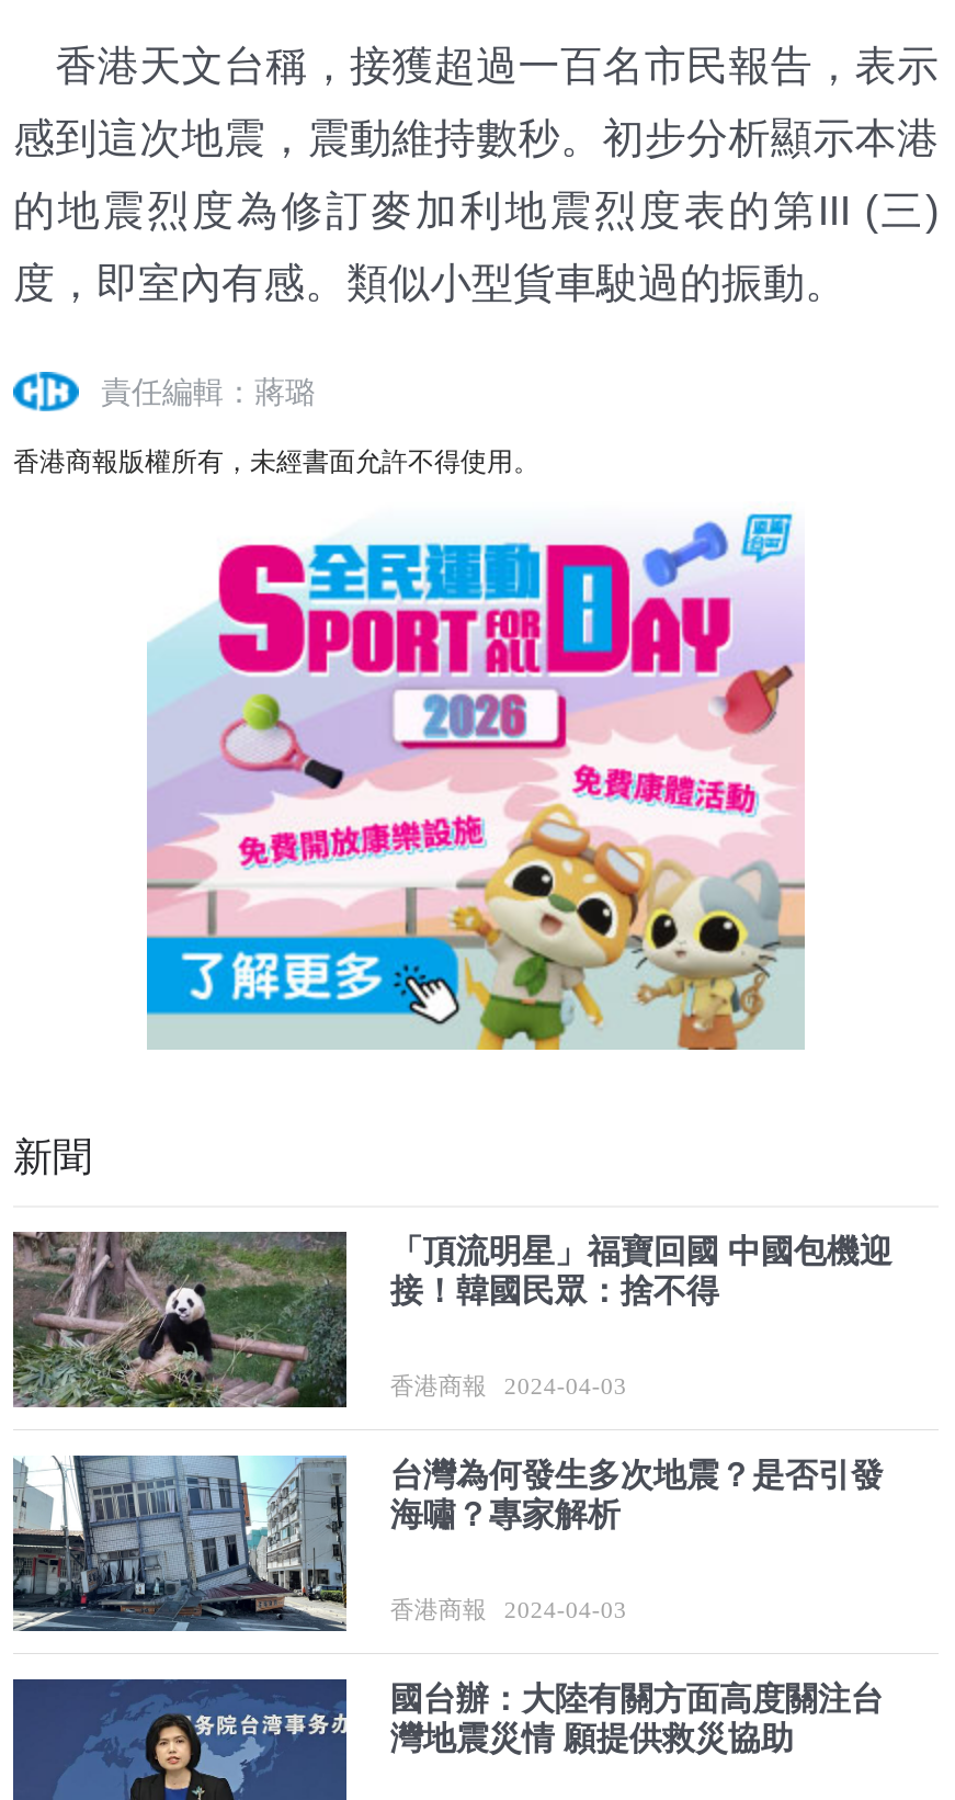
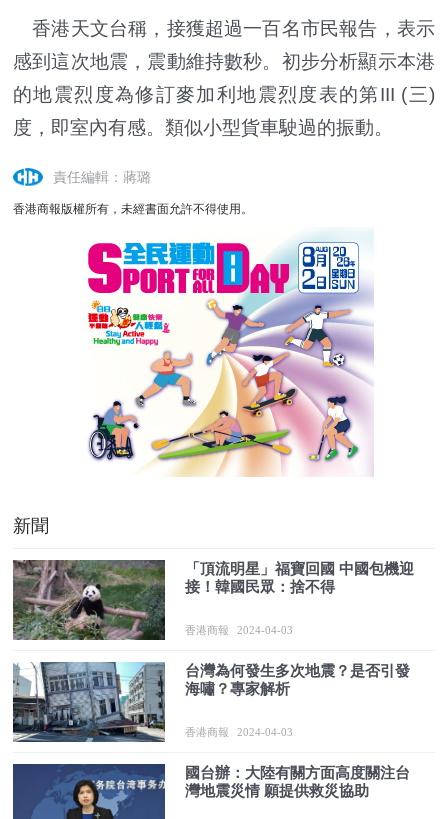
- [image]
+ [image]
